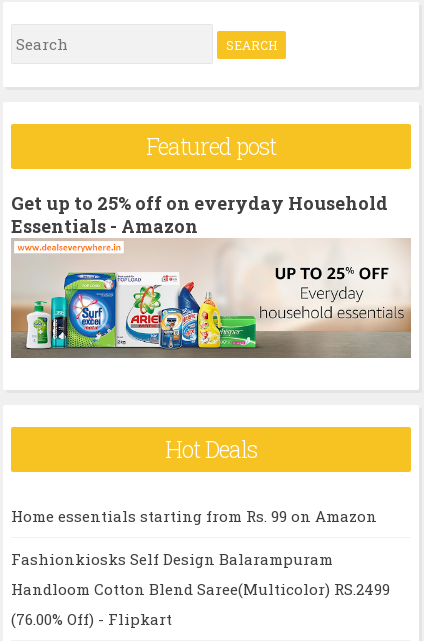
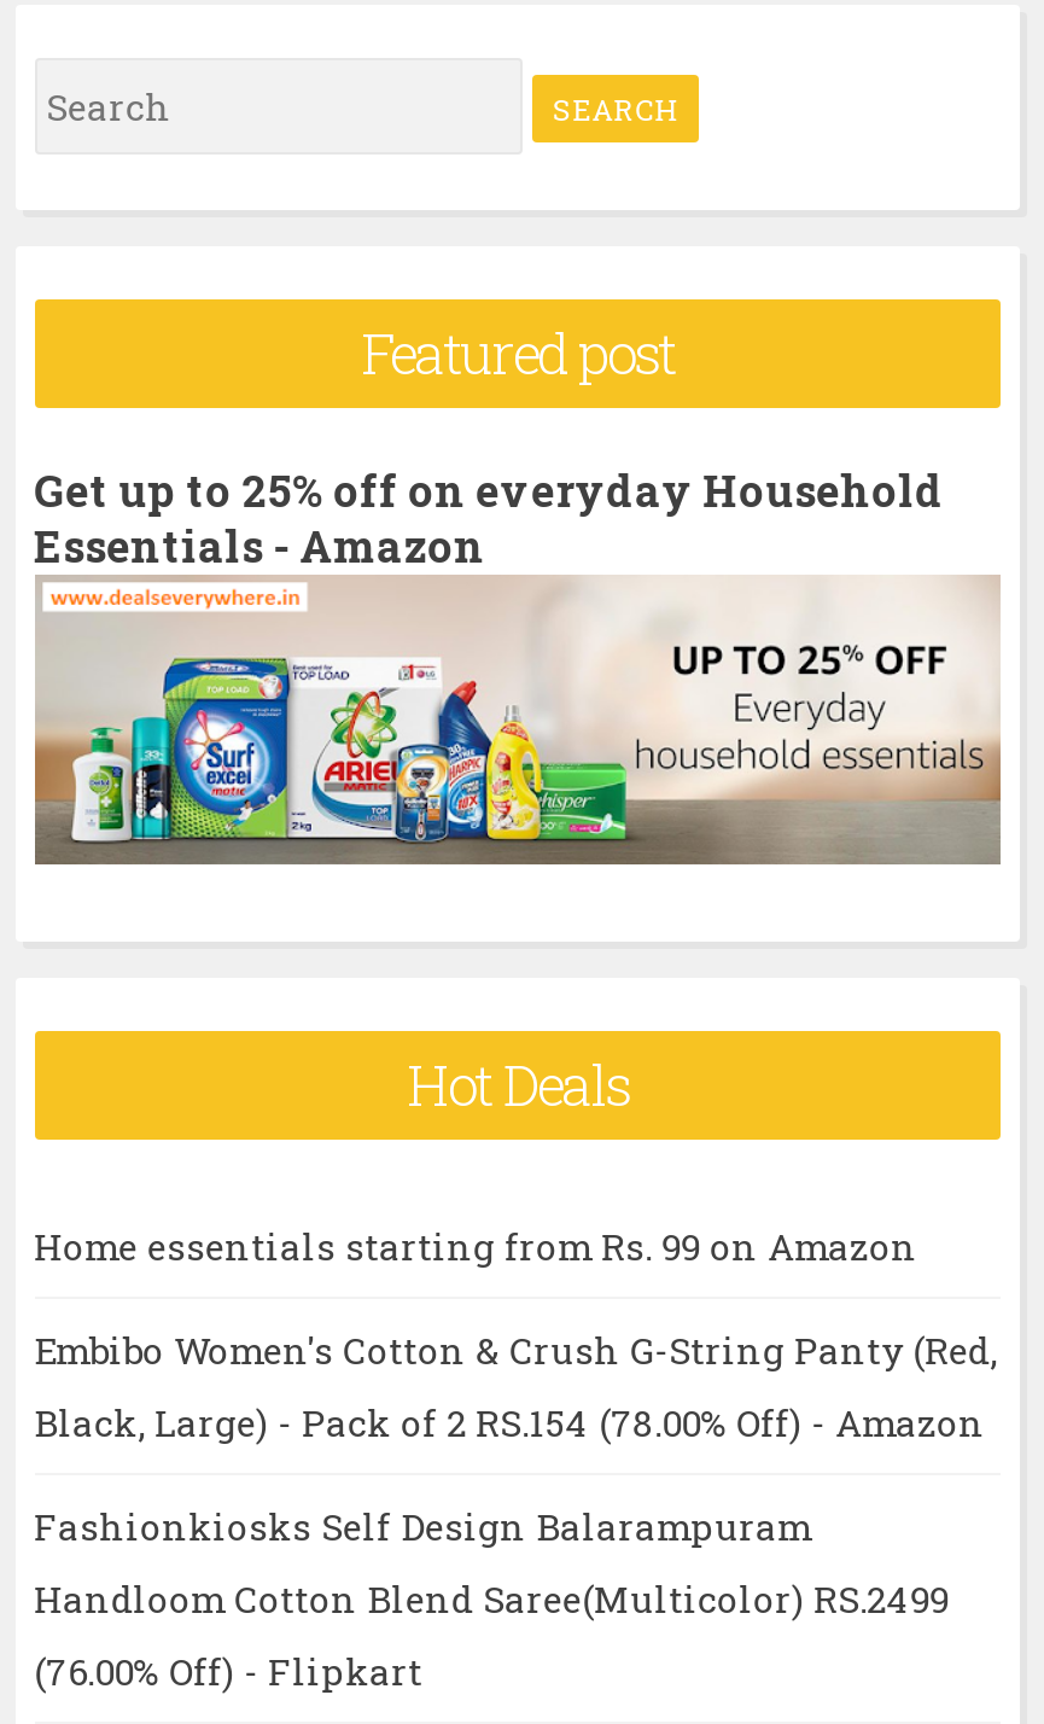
+ Embibo Women's Cotton & Crush G-String Panty (Red,
+ Black, Large) - Pack of 2 RS.154 (78.00% Off) - Amazon
